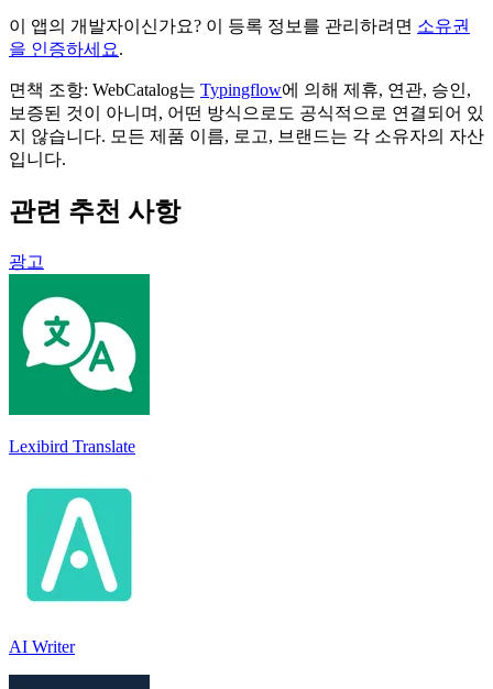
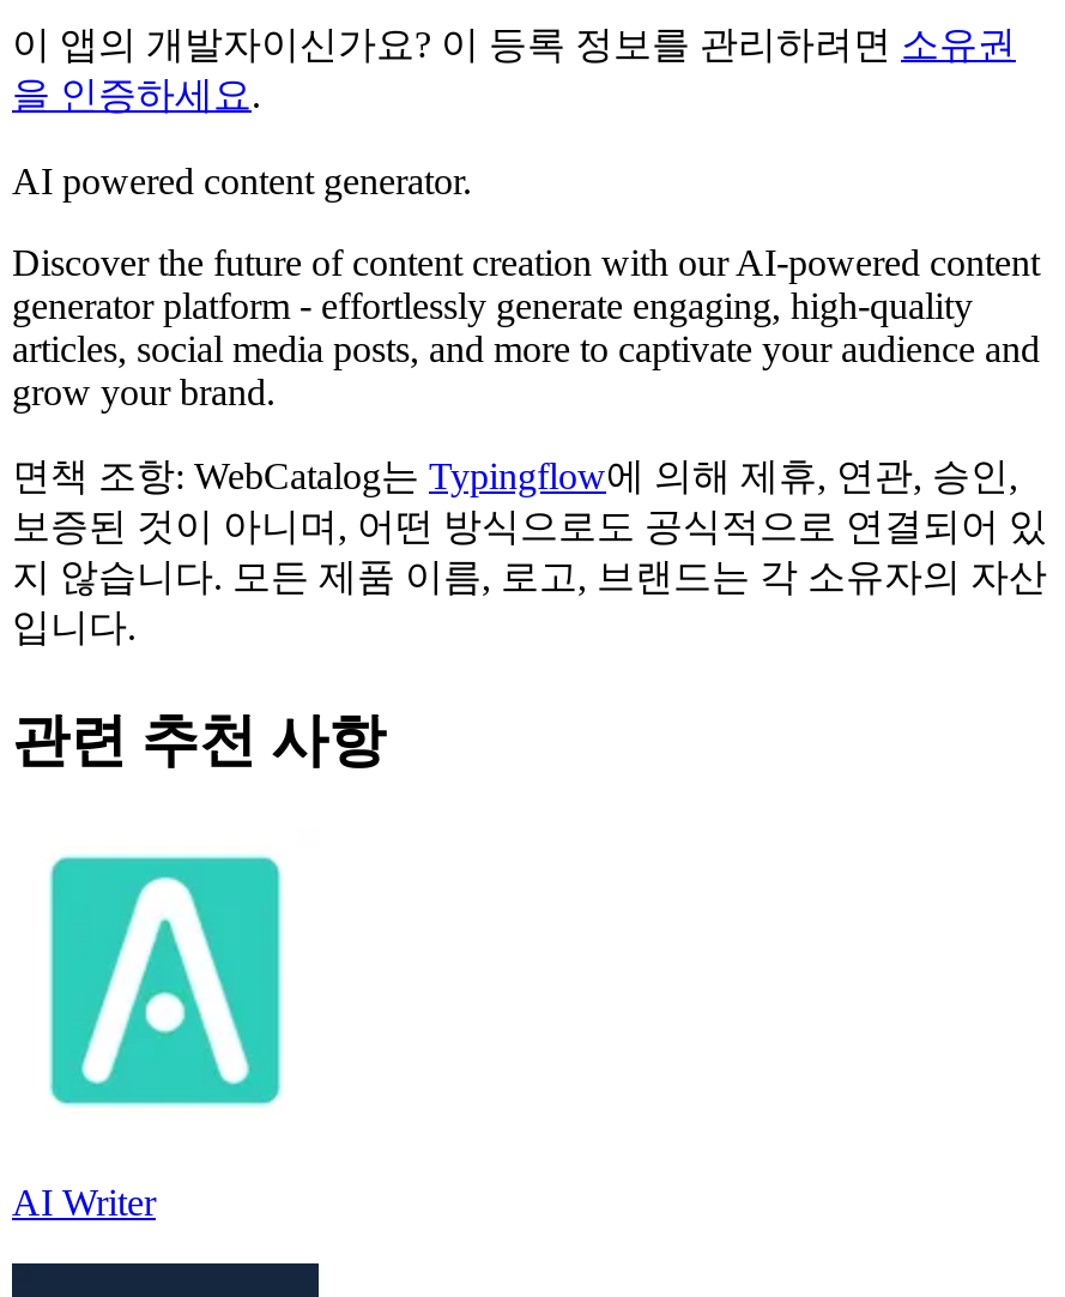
+ AI powered content generator.
+ Discover the future of content creation with our AI-powered content
+ generator platform - effortlessly generate engaging, high-quality
+ articles, social media posts, and more to captivate your audience and
+ grow your brand.

moved down: 면책 조항: WebCatalog는 Typingflow에 의해 제휴, 연관, 승인, | 보증된 것이 아니며, 어떤 방식으로도 공식적으로 연결되어 있 | 지 않습니다. 모든 제품 이름, 로고, 브랜드는 각 소유자의 자산 | 입니다. | 관련 추천 사항

- 광고

- [image]
- Lexibird Translate
